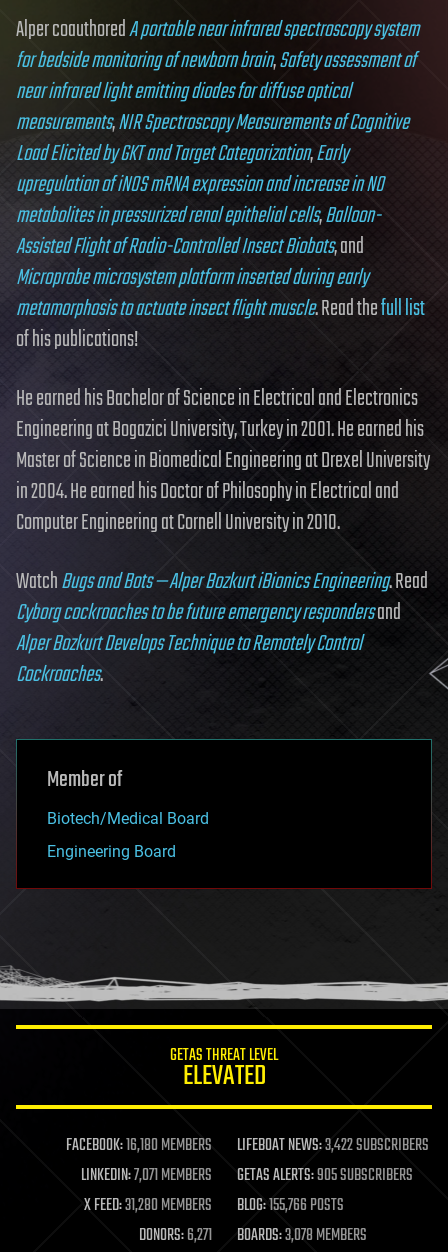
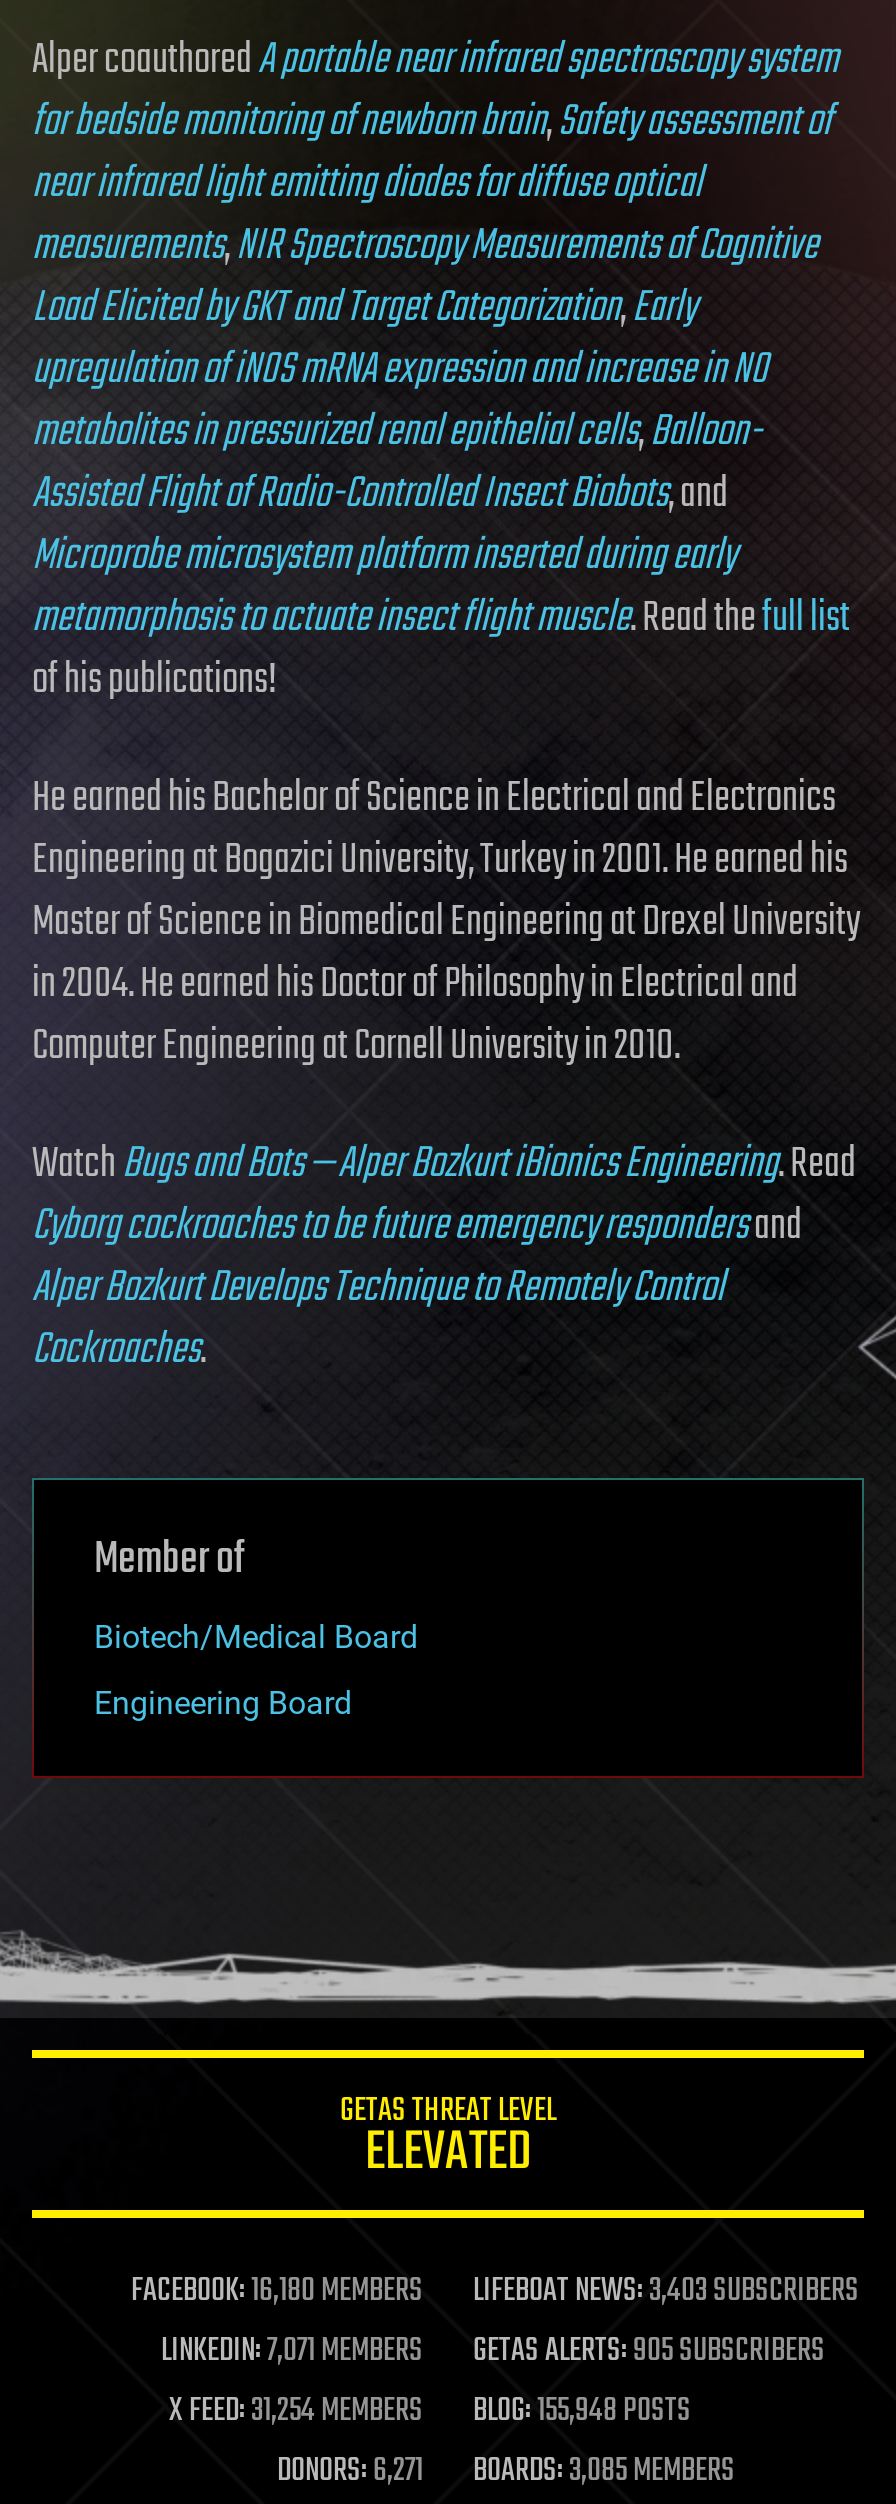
- LIFEBOAT NEWS:3,422 SUBSCRIBERS
+ LIFEBOAT NEWS:3,403 SUBSCRIBERS

- X FEED:31,280 MEMBERS
+ X FEED:31,254 MEMBERS

- BLOG:155,766 POSTS
+ BLOG:155,948 POSTS

- BOARDS:3,078 MEMBERS
+ BOARDS:3,085 MEMBERS
